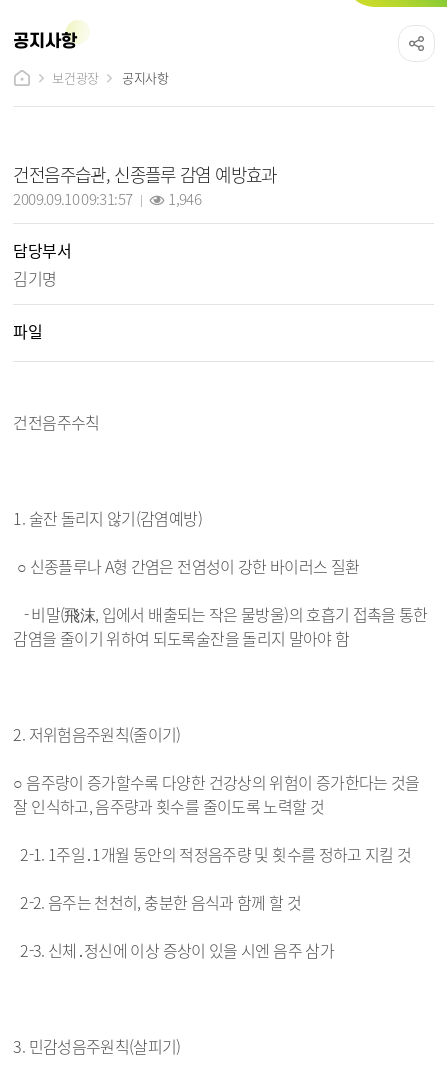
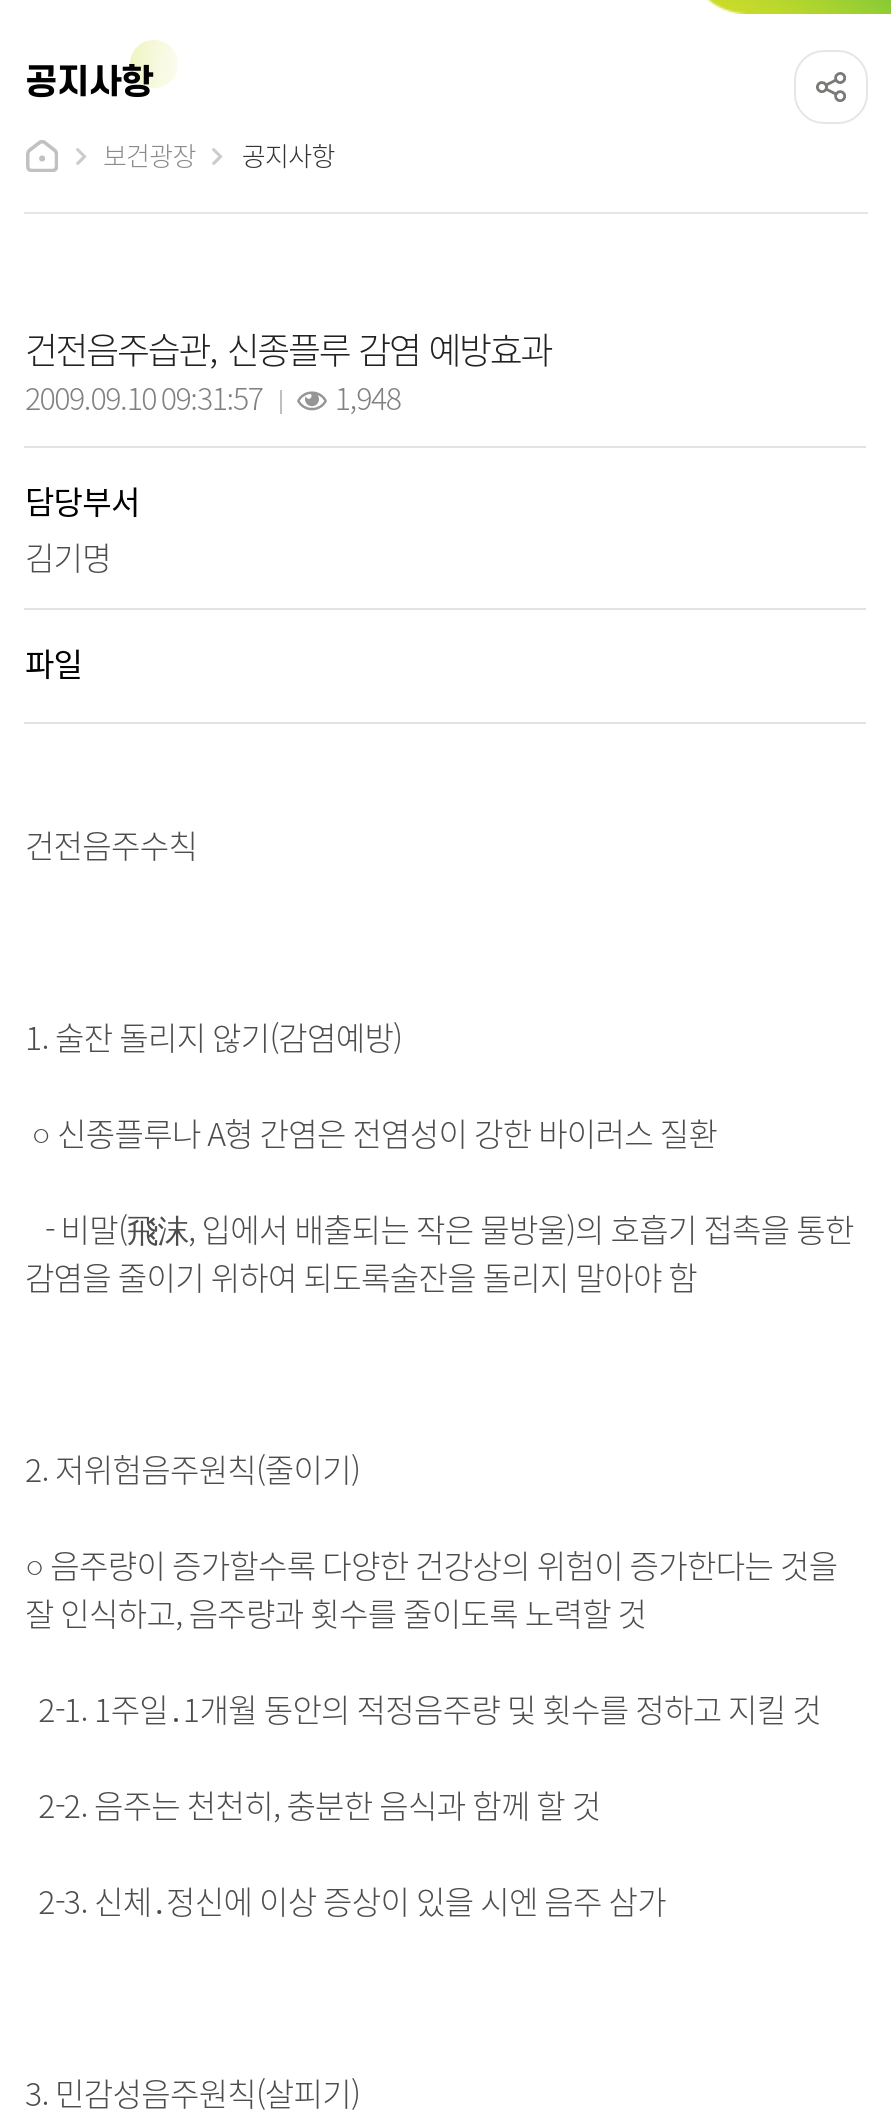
- 2009.09.10 09:31:57 1,946
+ 2009.09.10 09:31:57 1,948
